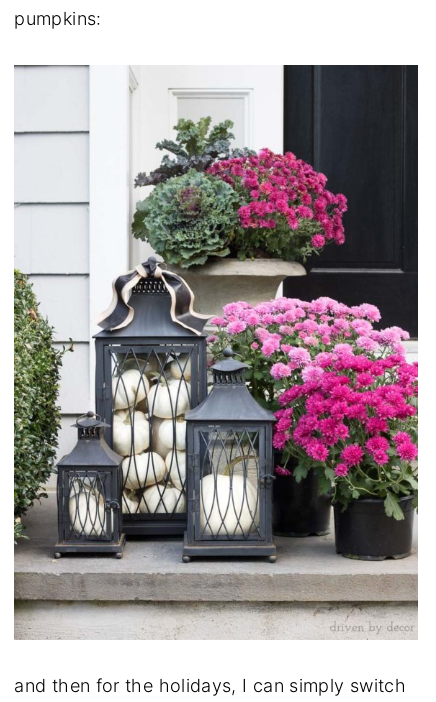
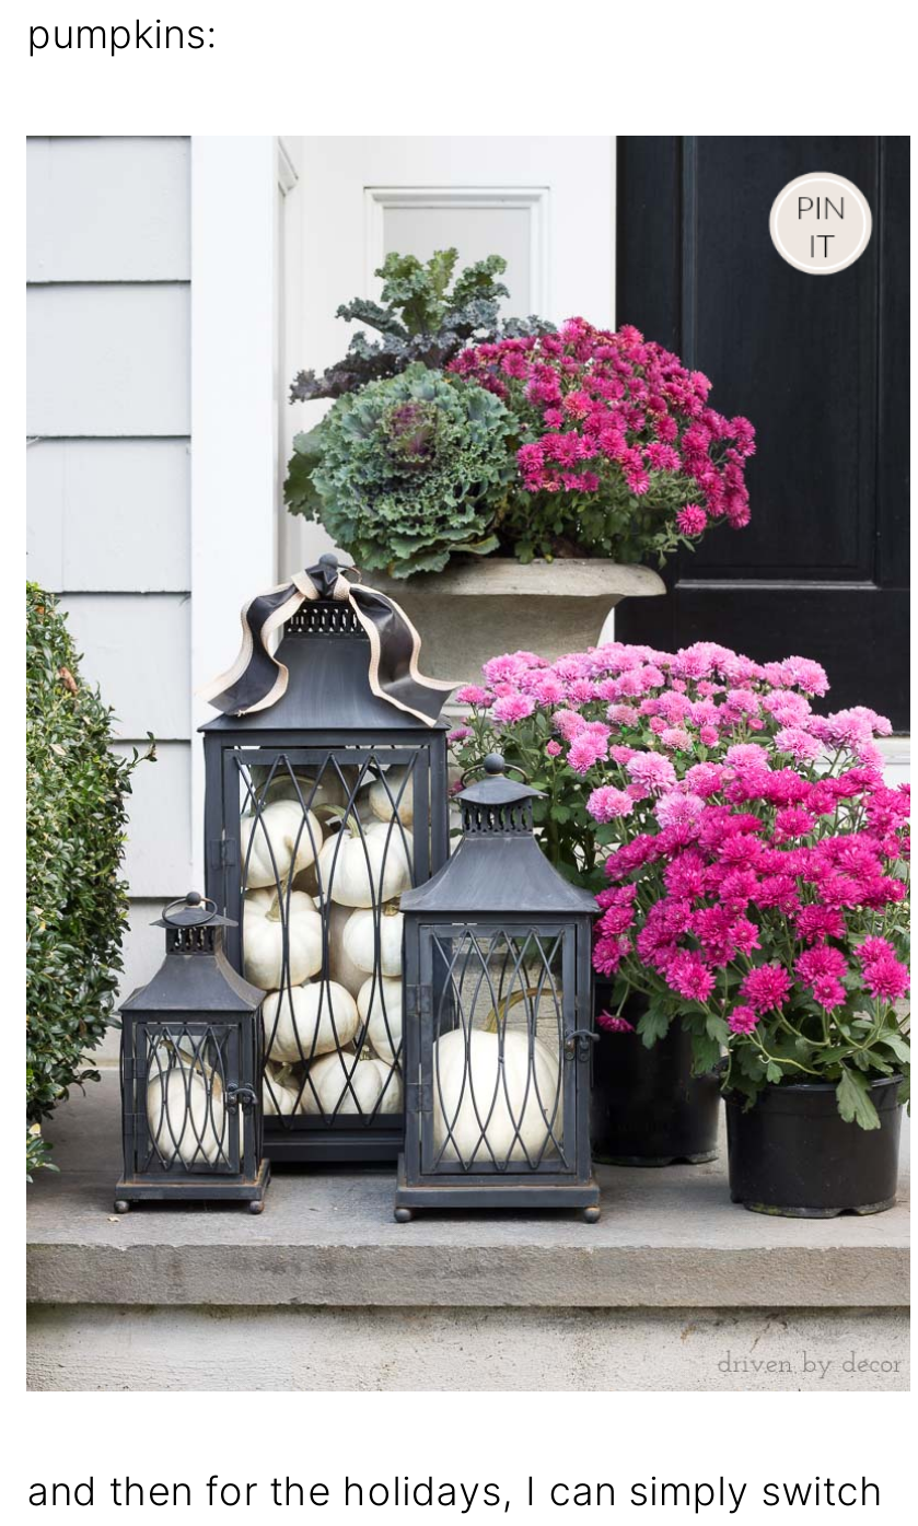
+ [image]
